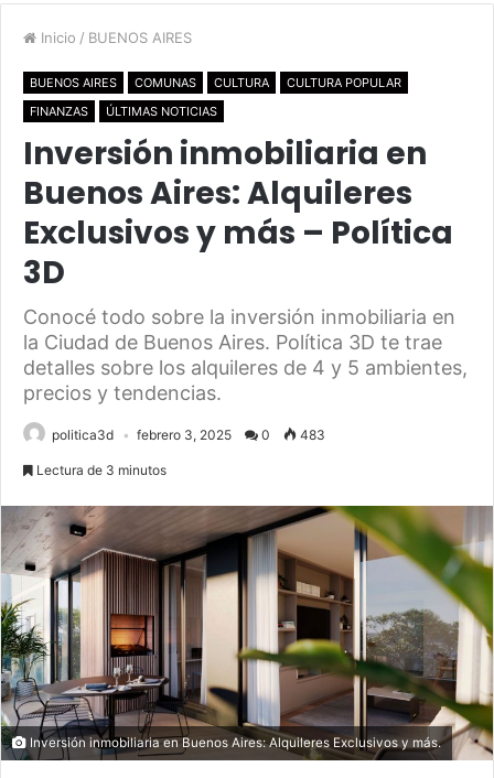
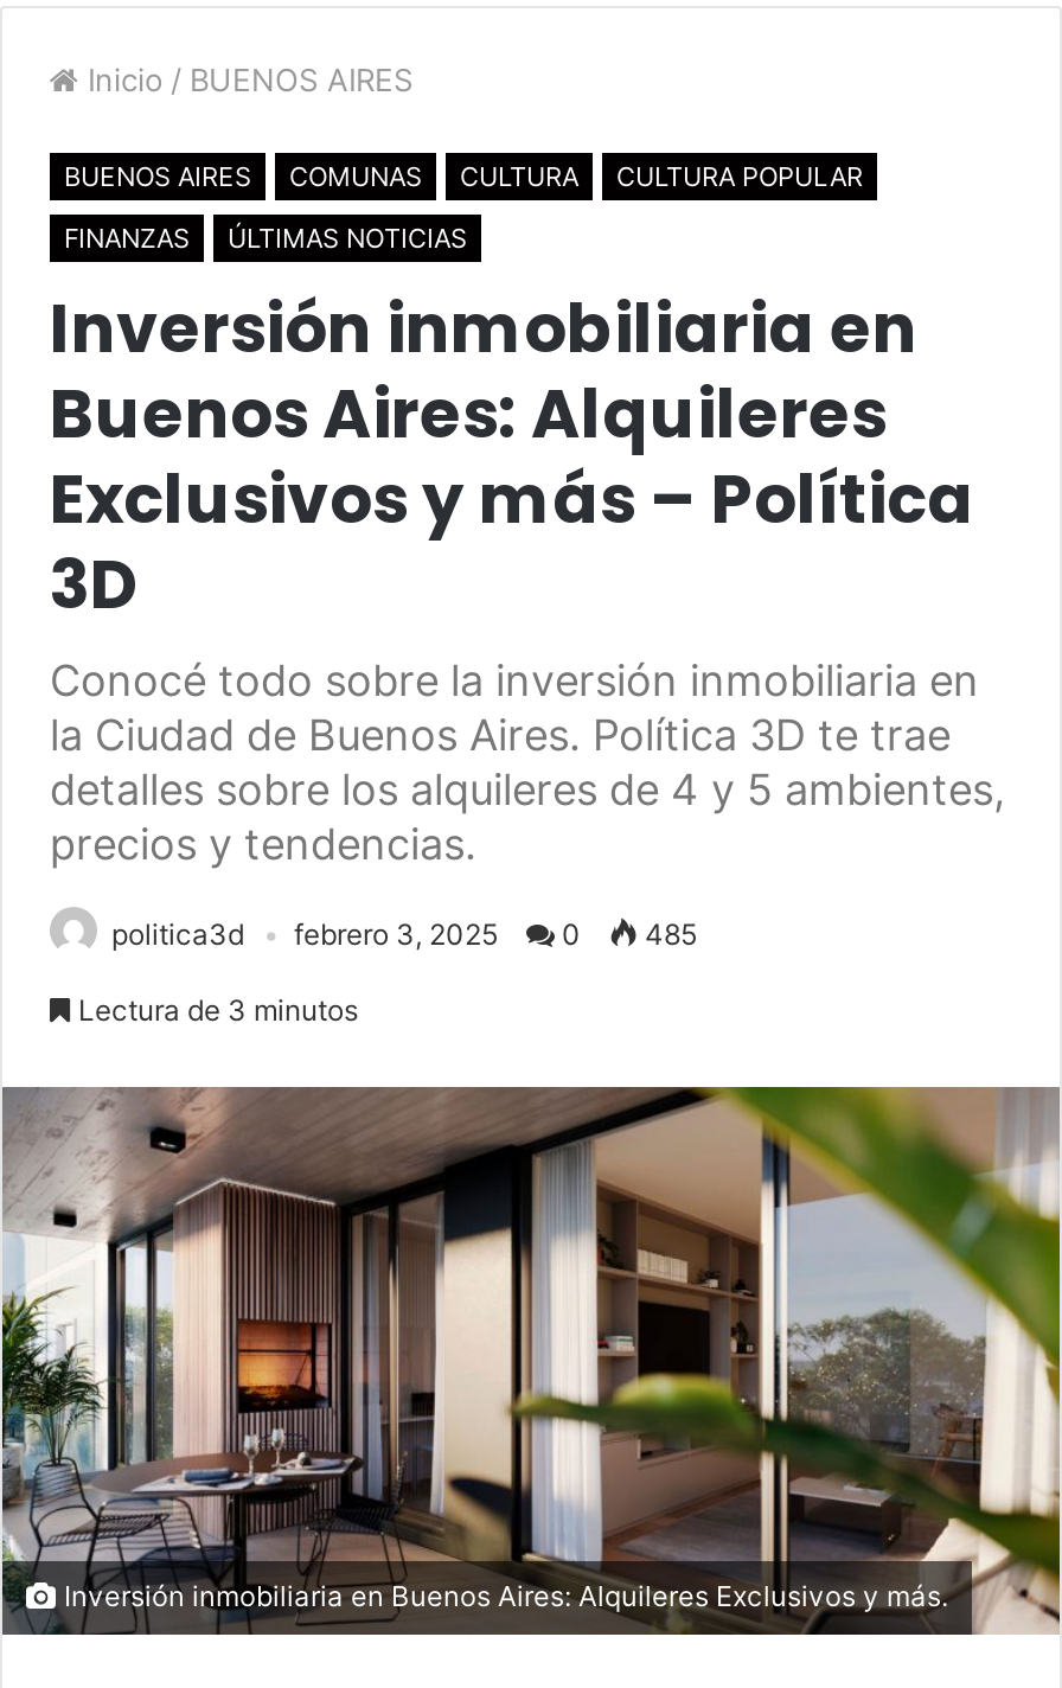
- politica3d febrero 3, 2025 0 483
+ politica3d febrero 3, 2025 0 485
